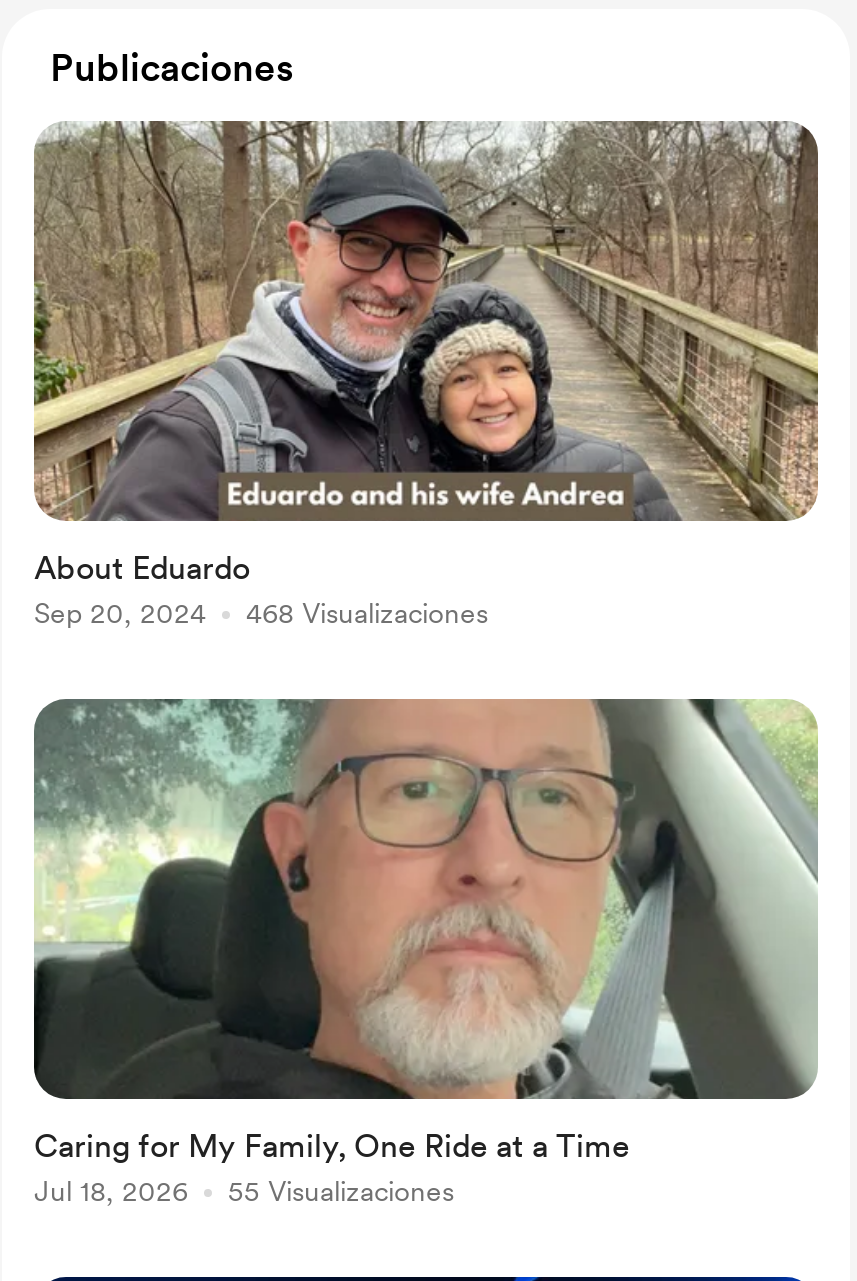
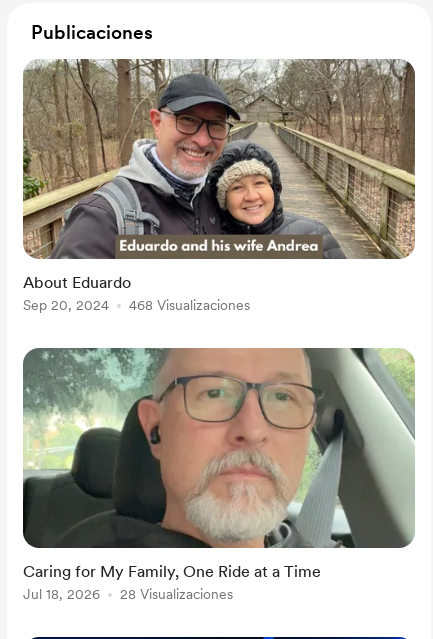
- 55 Visualizaciones
+ 28 Visualizaciones
